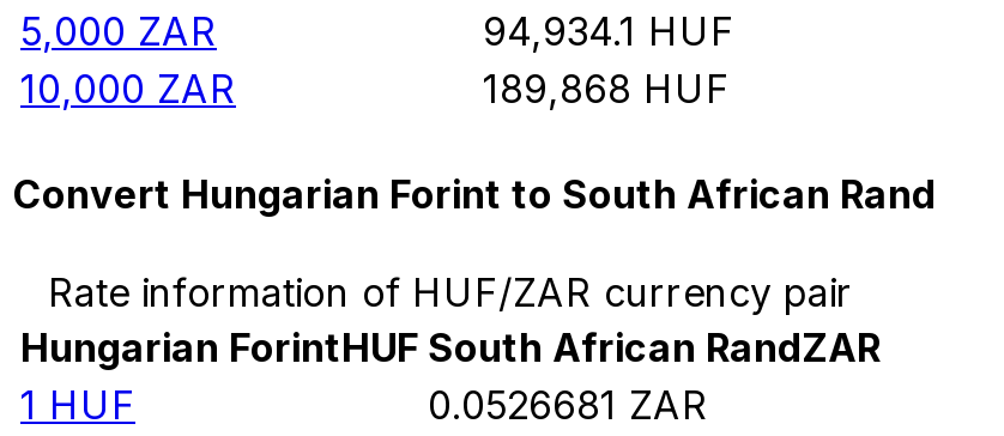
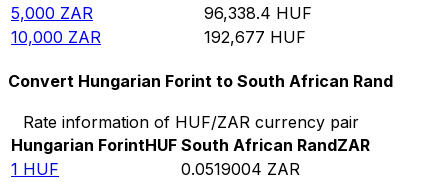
- 94,934.1 HUF
+ 96,338.4 HUF

- 189,868 HUF
+ 192,677 HUF

- 0.0526681 ZAR
+ 0.0519004 ZAR
